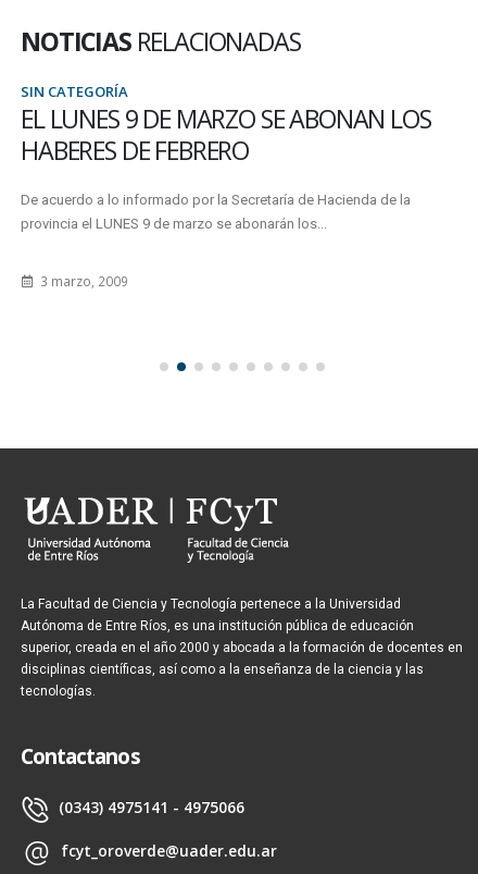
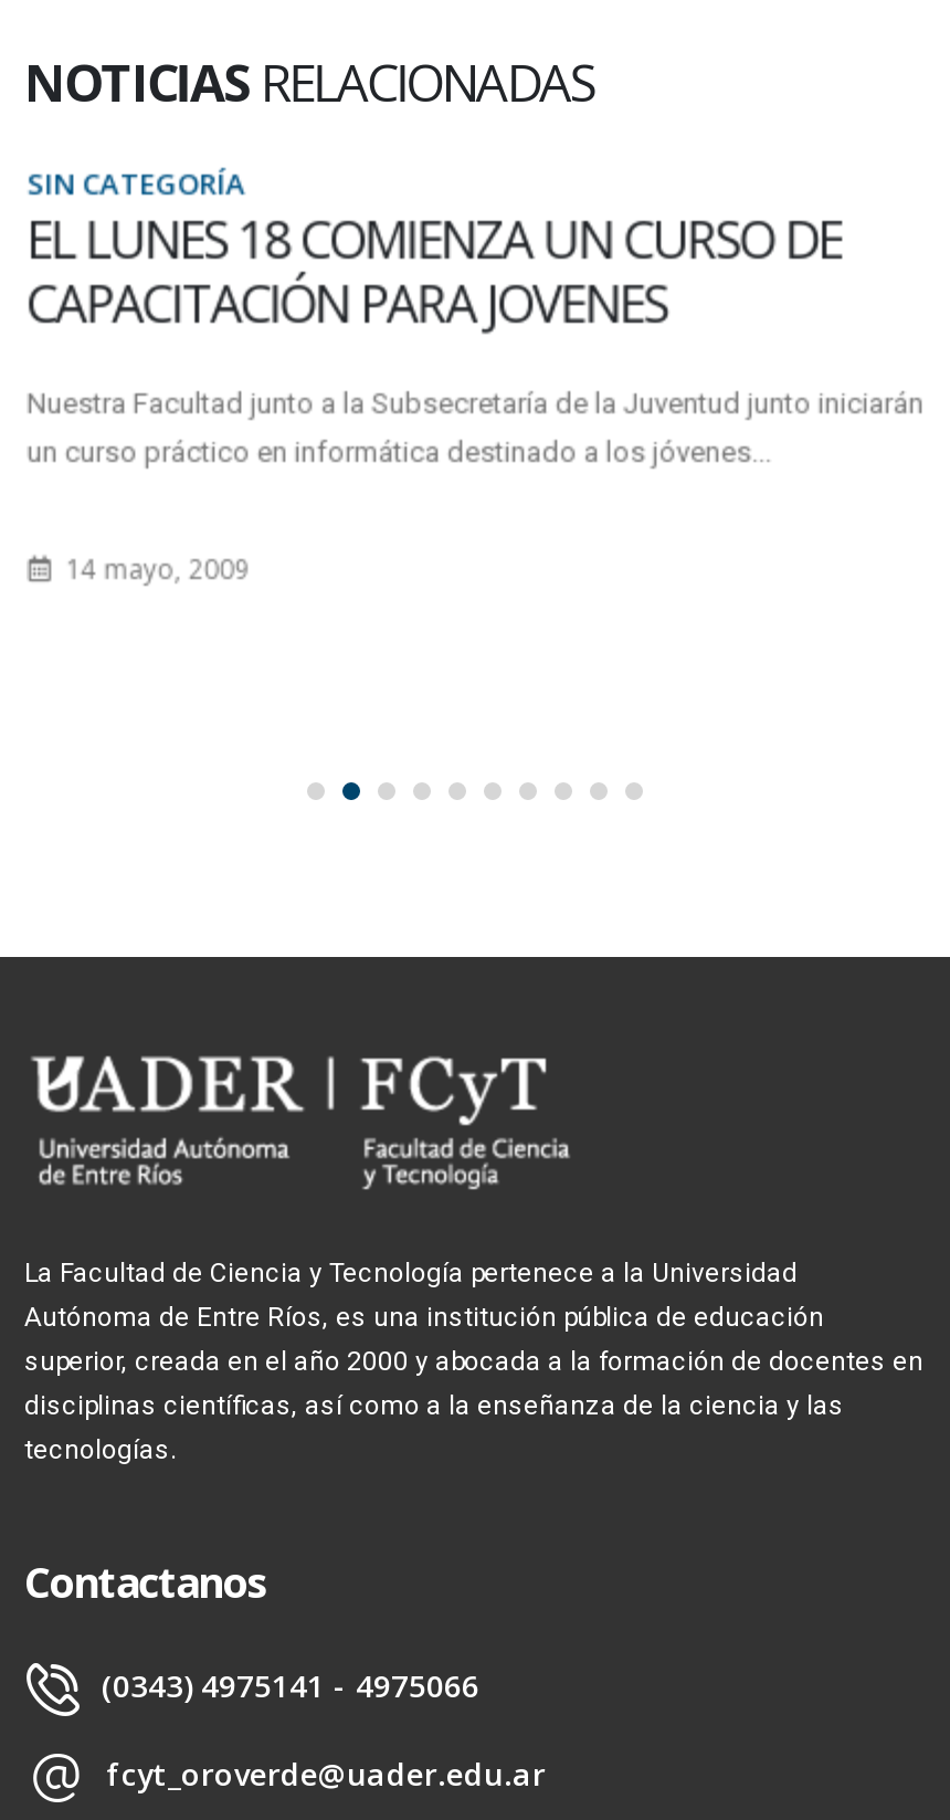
- EL LUNES 9 DE MARZO SE ABONAN LOS
- HABERES DE FEBRERO
+ EL LUNES 18 COMIENZA UN CURSO DE
+ CAPACITACIÓN PARA JOVENES

- De acuerdo a lo informado por la Secretaría de Hacienda de la
+ Nuestra Facultad junto a la Subsecretaría de la Juventud junto iniciarán

- provincia el LUNES 9 de marzo se abonarán los...
+ un curso práctico en informática destinado a los jóvenes...

- 3 marzo, 2009
+ 14 mayo, 2009
